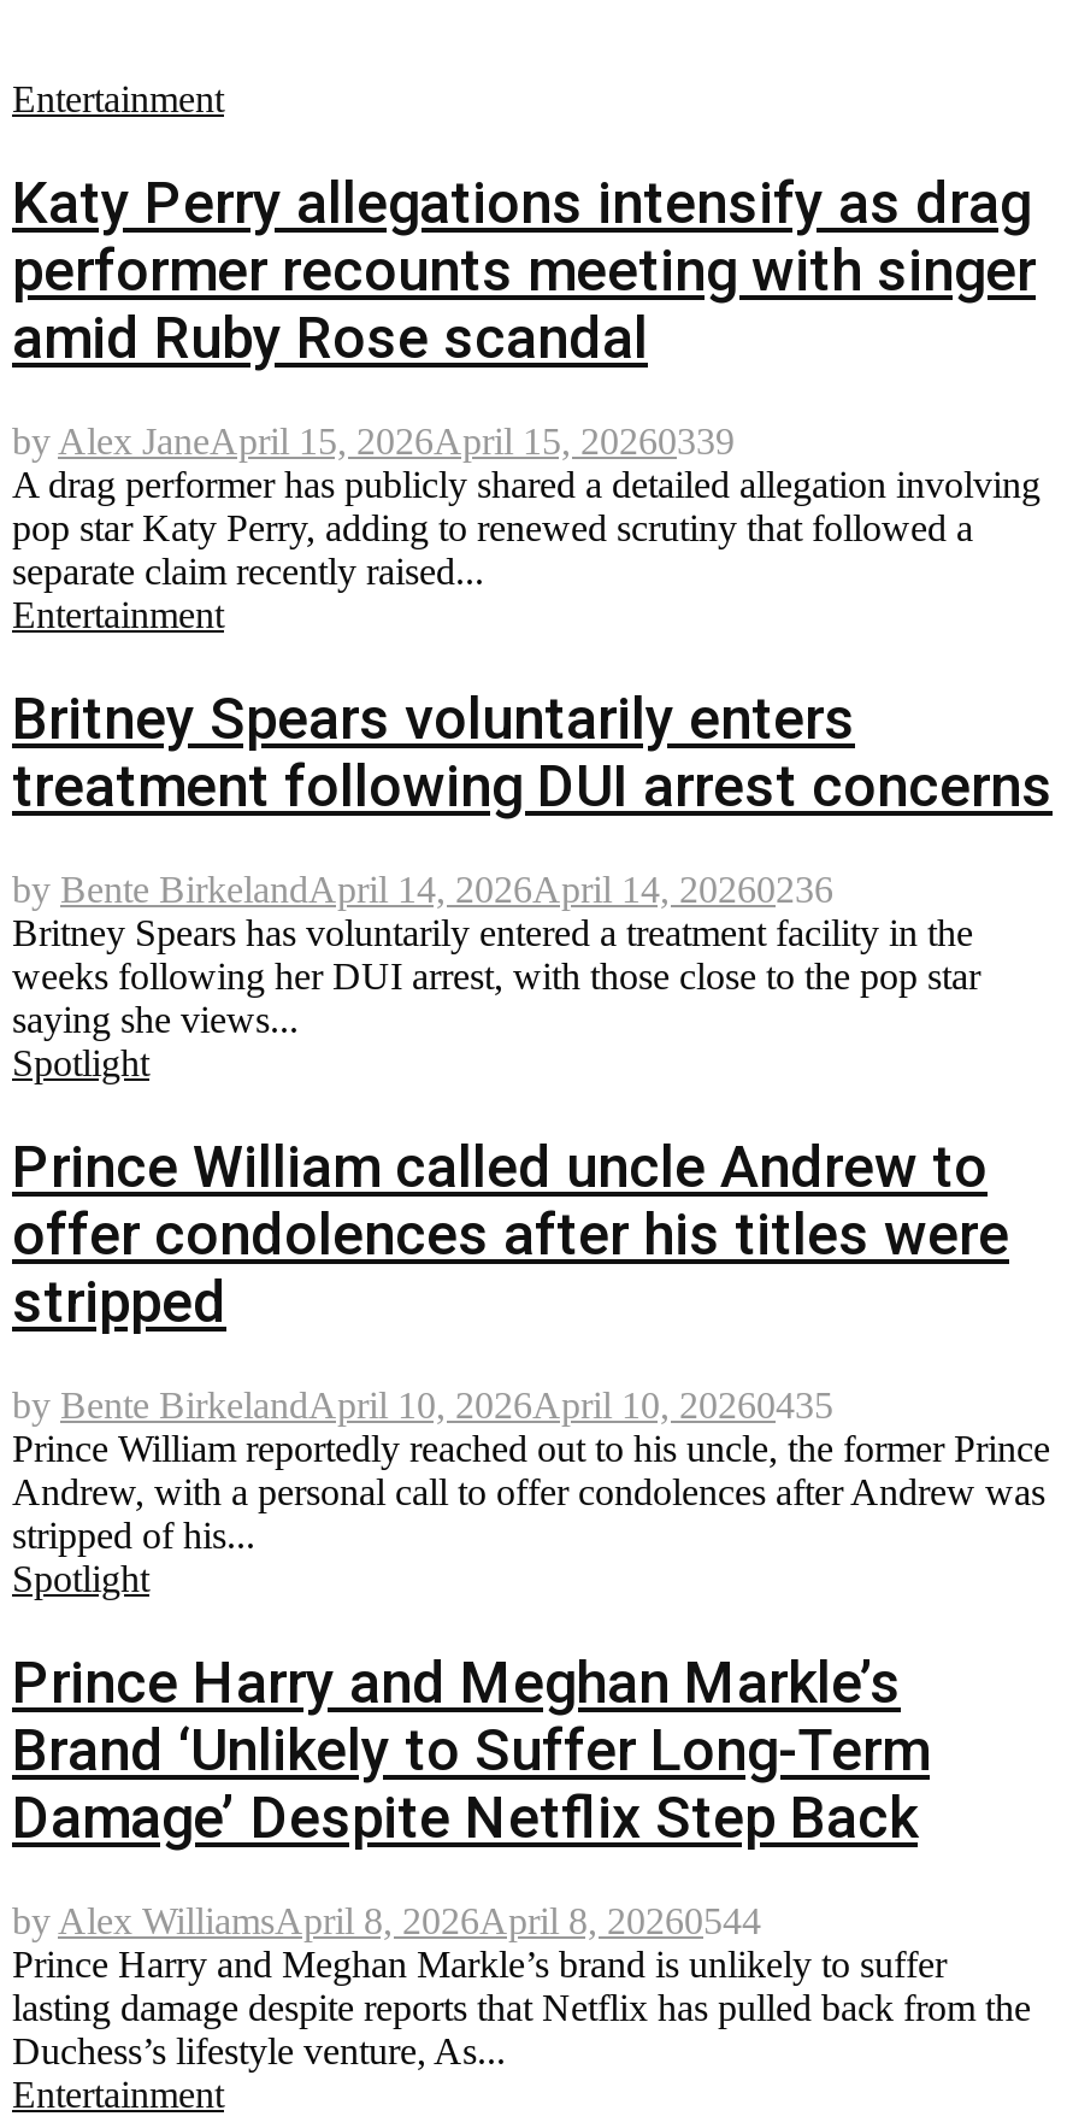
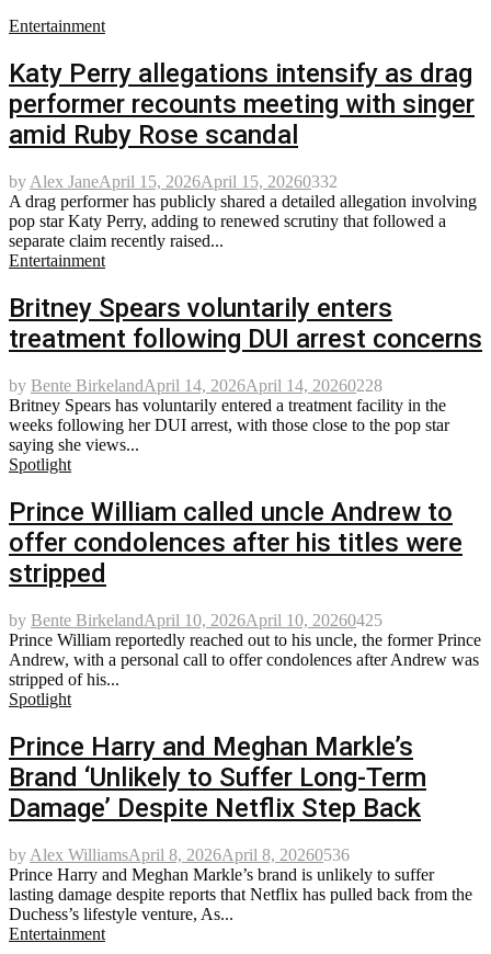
- by Alex JaneApril 15, 2026April 15, 20260339
+ by Alex JaneApril 15, 2026April 15, 20260332

- by Bente BirkelandApril 14, 2026April 14, 20260236
+ by Bente BirkelandApril 14, 2026April 14, 20260228

- by Bente BirkelandApril 10, 2026April 10, 20260435
+ by Bente BirkelandApril 10, 2026April 10, 20260425

- by Alex WilliamsApril 8, 2026April 8, 20260544
+ by Alex WilliamsApril 8, 2026April 8, 20260536
